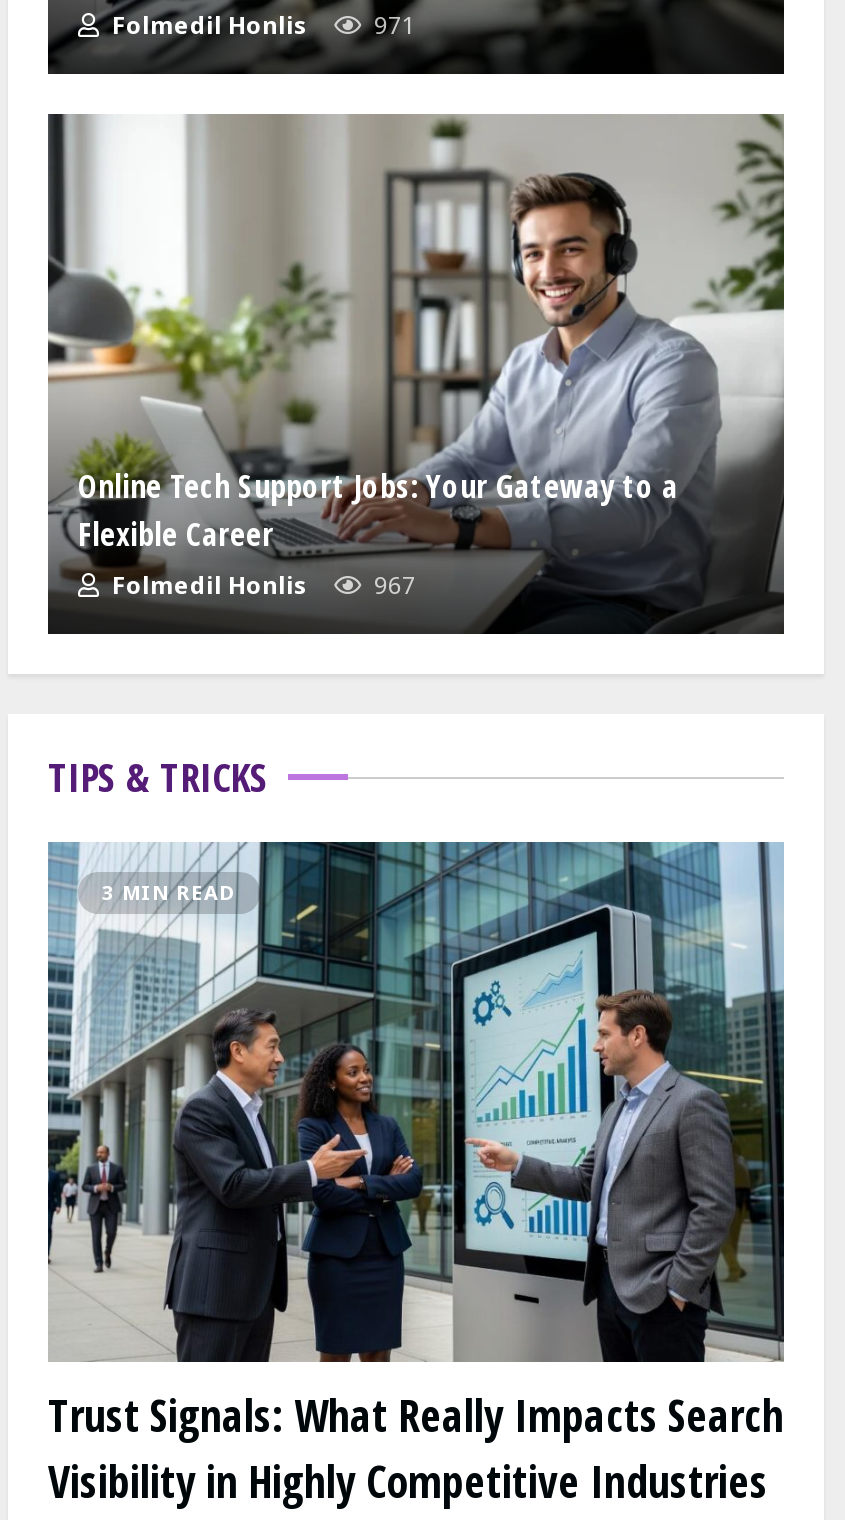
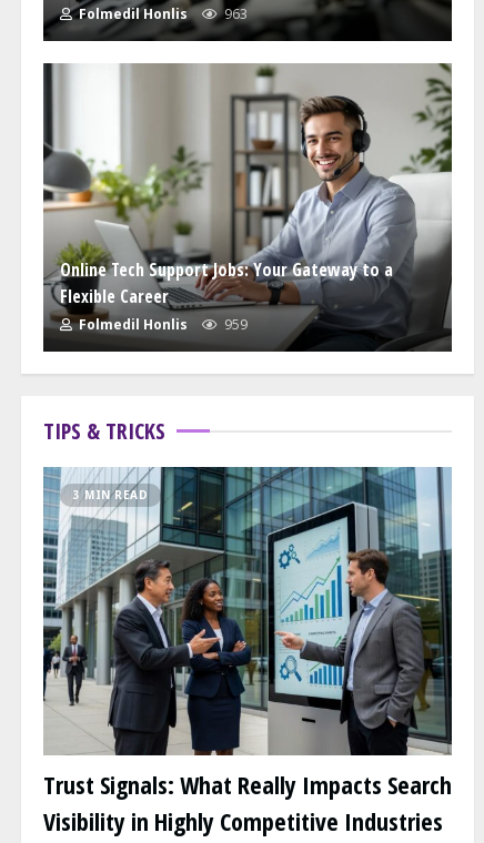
- Folmedil Honlis 971
+ Folmedil Honlis 963

- Folmedil Honlis 967
+ Folmedil Honlis 959
